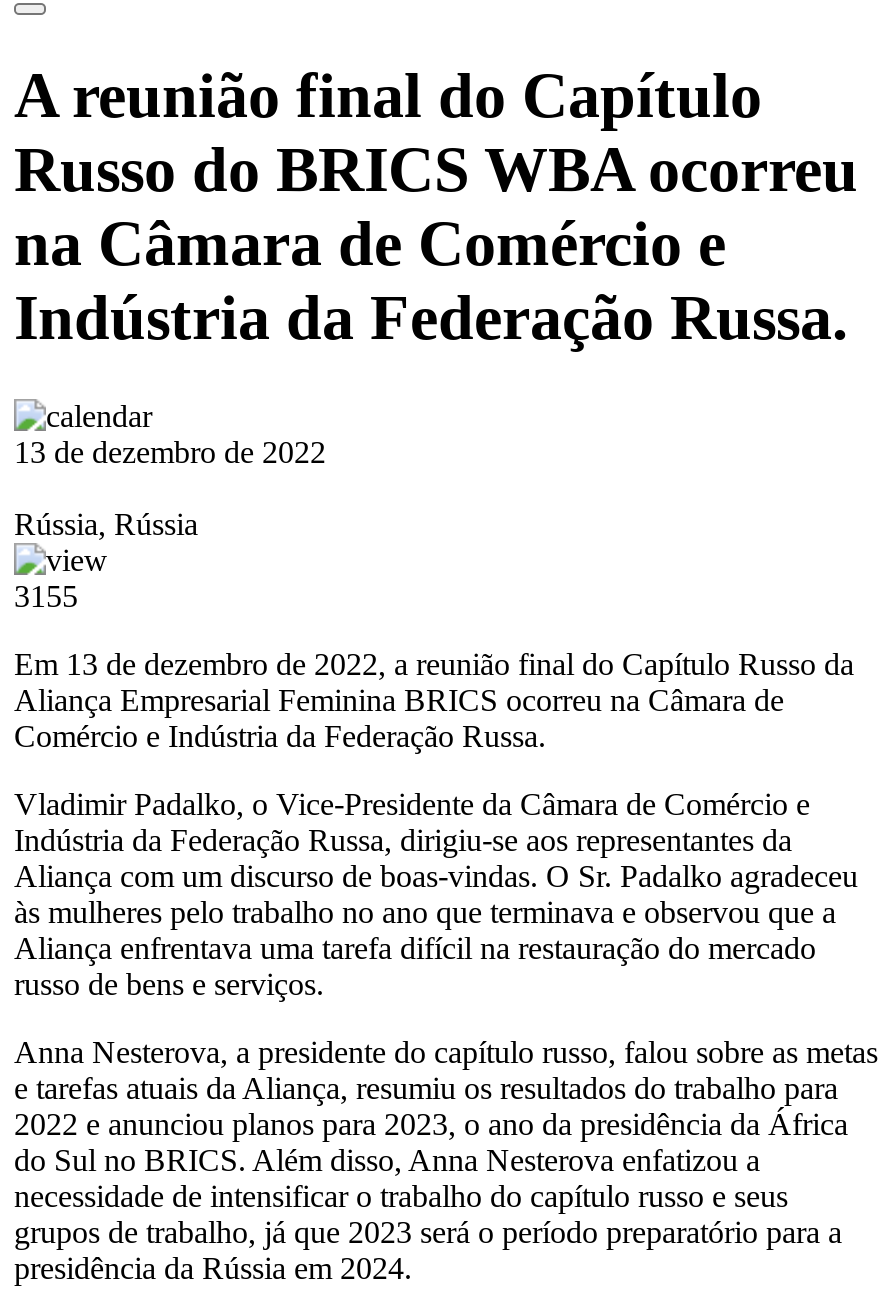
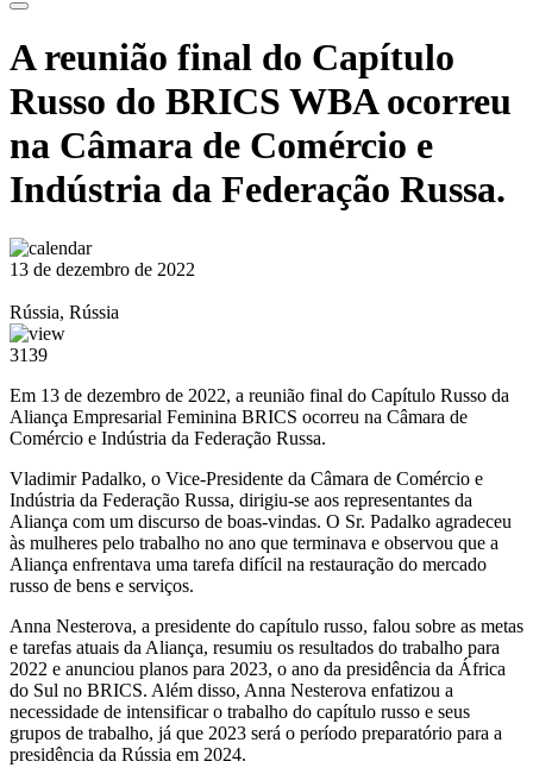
- 3155
+ 3139
